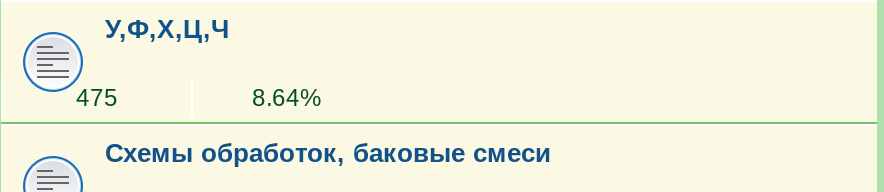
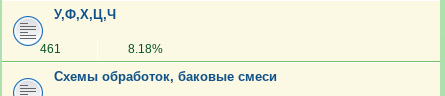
- 475
+ 461

- 8.64%
+ 8.18%
